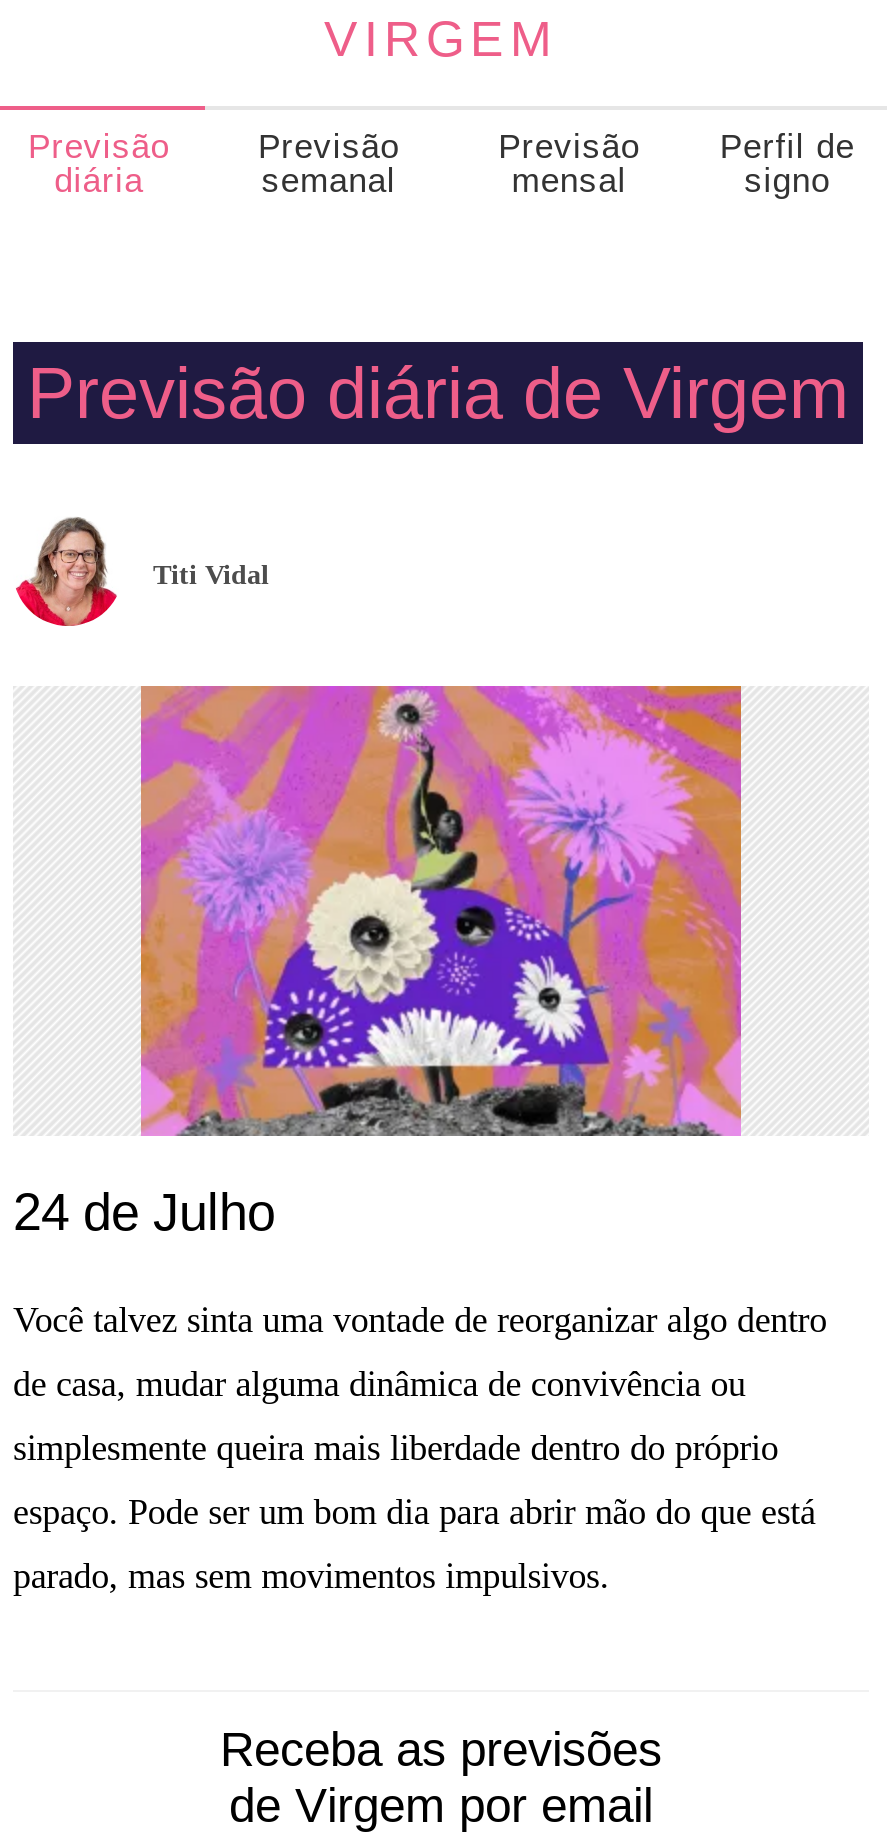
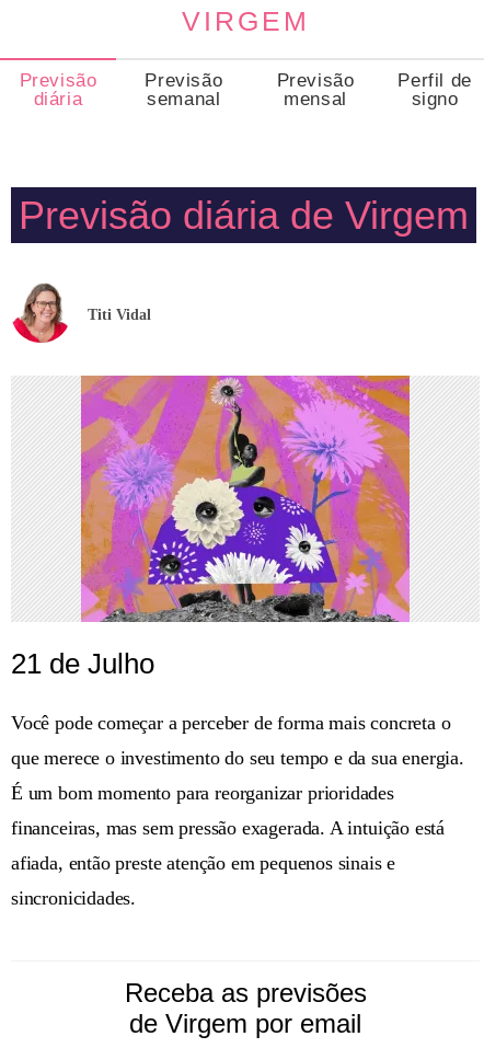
- 24 de Julho
- Você talvez sinta uma vontade de reorganizar algo dentro
- de casa, mudar alguma dinâmica de convivência ou
- simplesmente queira mais liberdade dentro do próprio
- espaço. Pode ser um bom dia para abrir mão do que está
- parado, mas sem movimentos impulsivos.
+ 21 de Julho
+ Você pode começar a perceber de forma mais concreta o
+ que merece o investimento do seu tempo e da sua energia.
+ É um bom momento para reorganizar prioridades
+ financeiras, mas sem pressão exagerada. A intuição está
+ afiada, então preste atenção em pequenos sinais e
+ sincronicidades.
